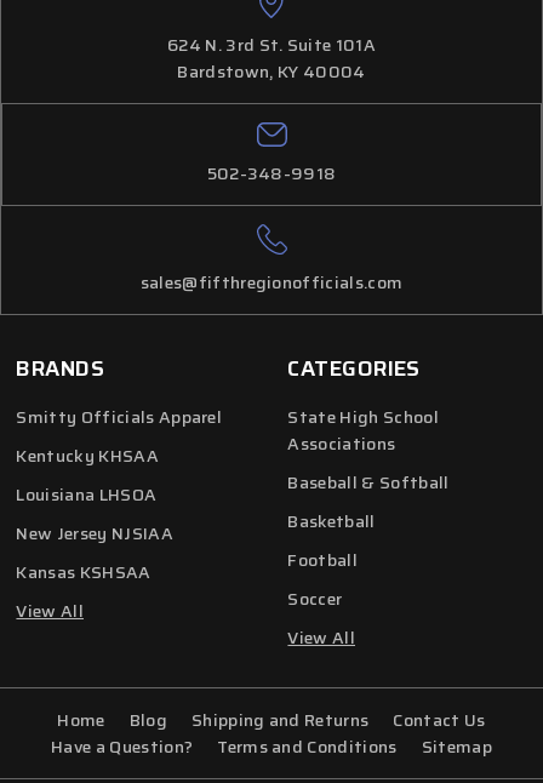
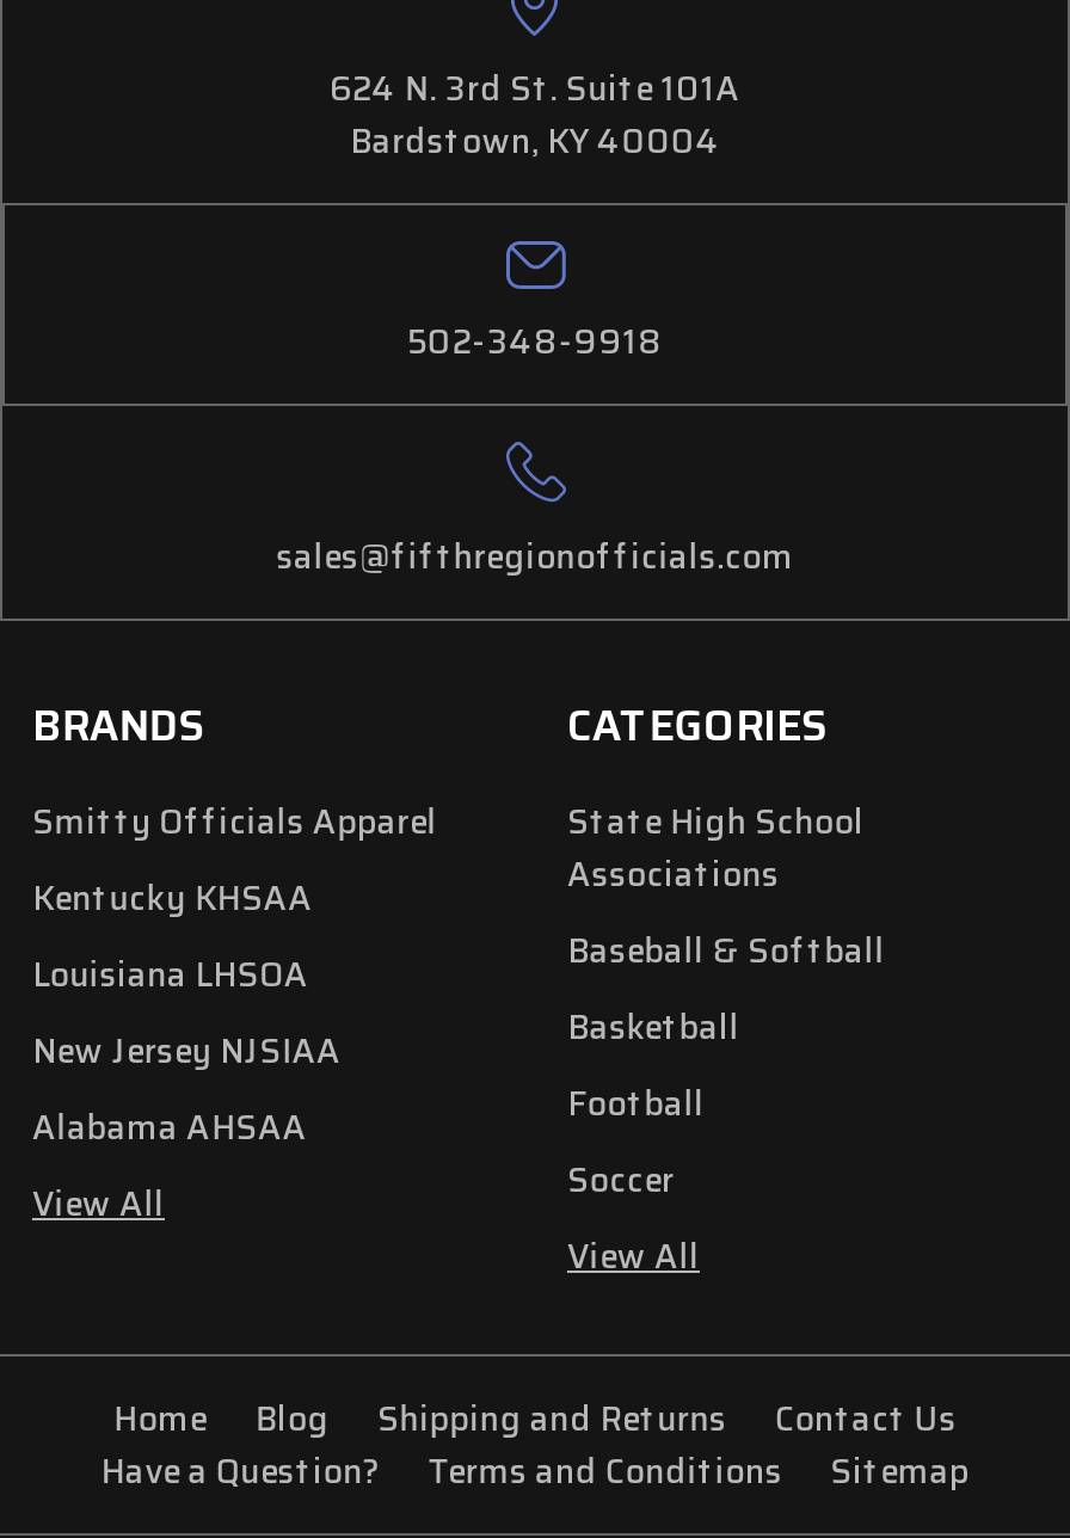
- Kansas KSHSAA
+ Alabama AHSAA
